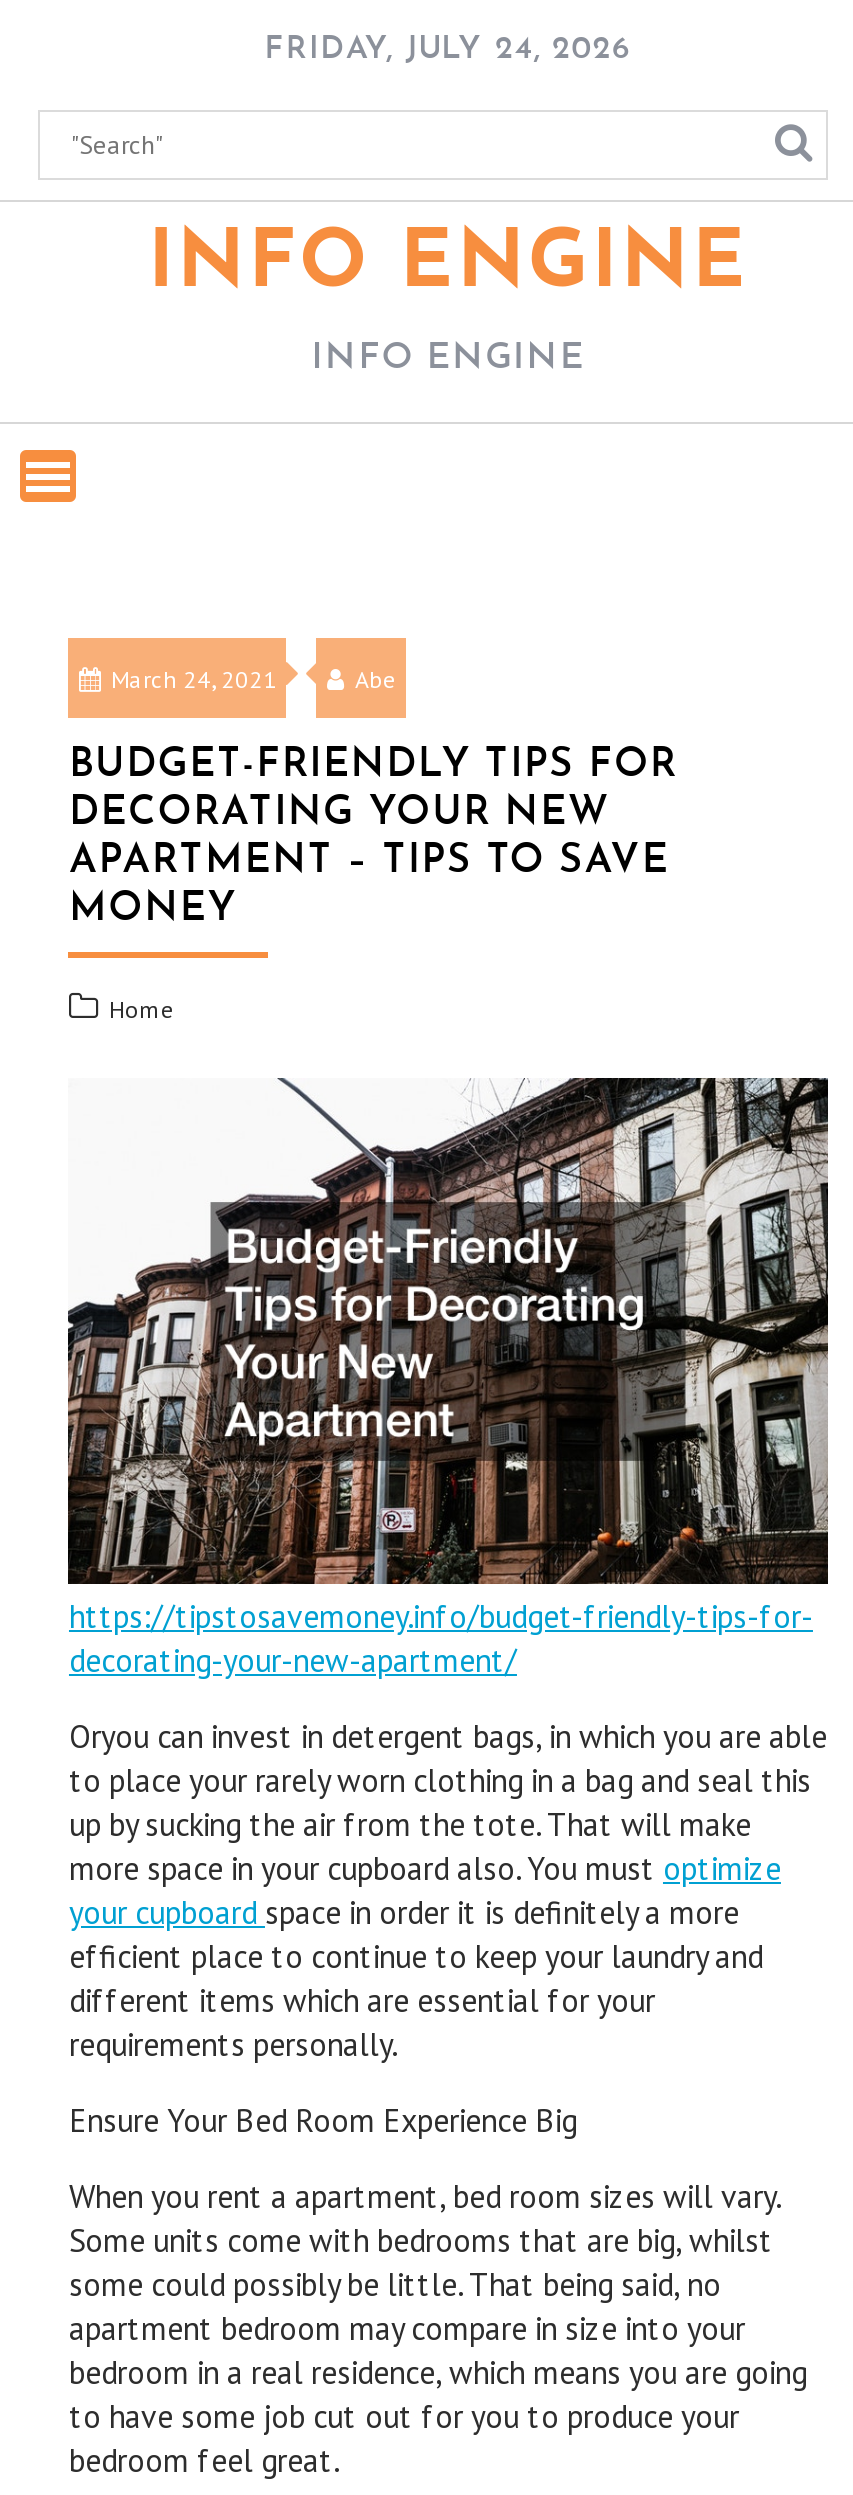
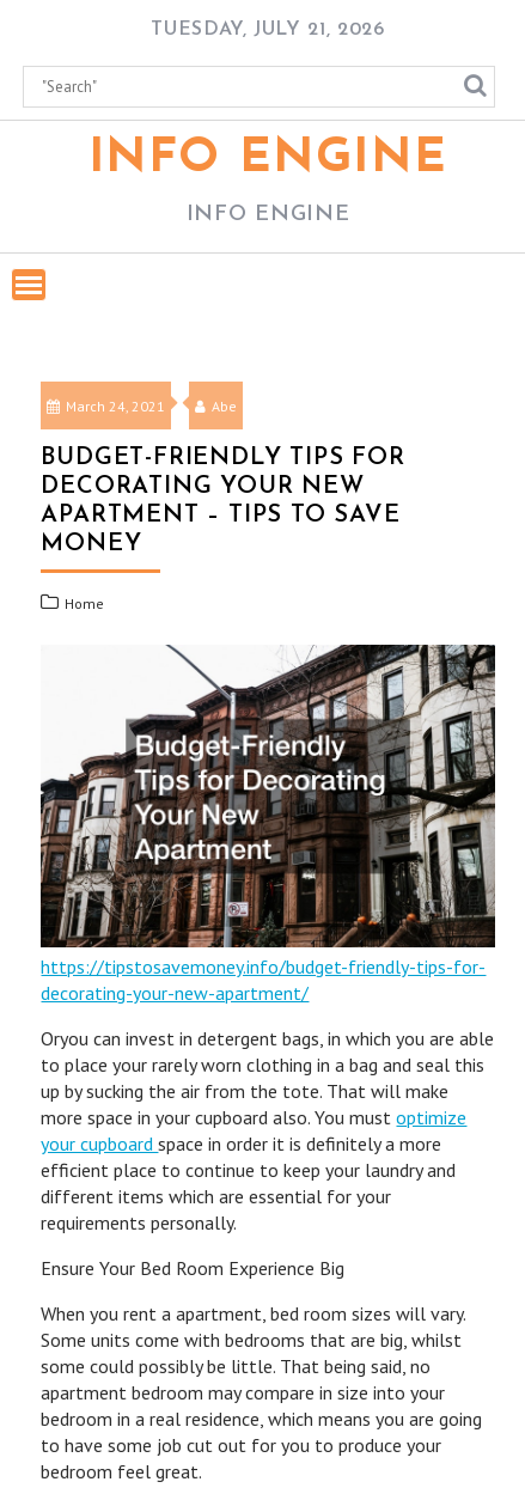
- FRIDAY, JULY 24, 2026
+ TUESDAY, JULY 21, 2026
